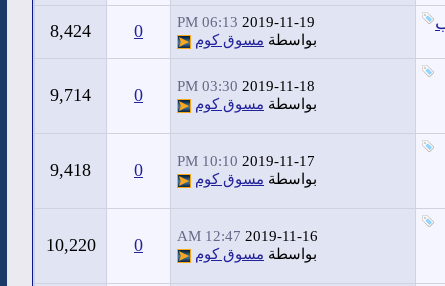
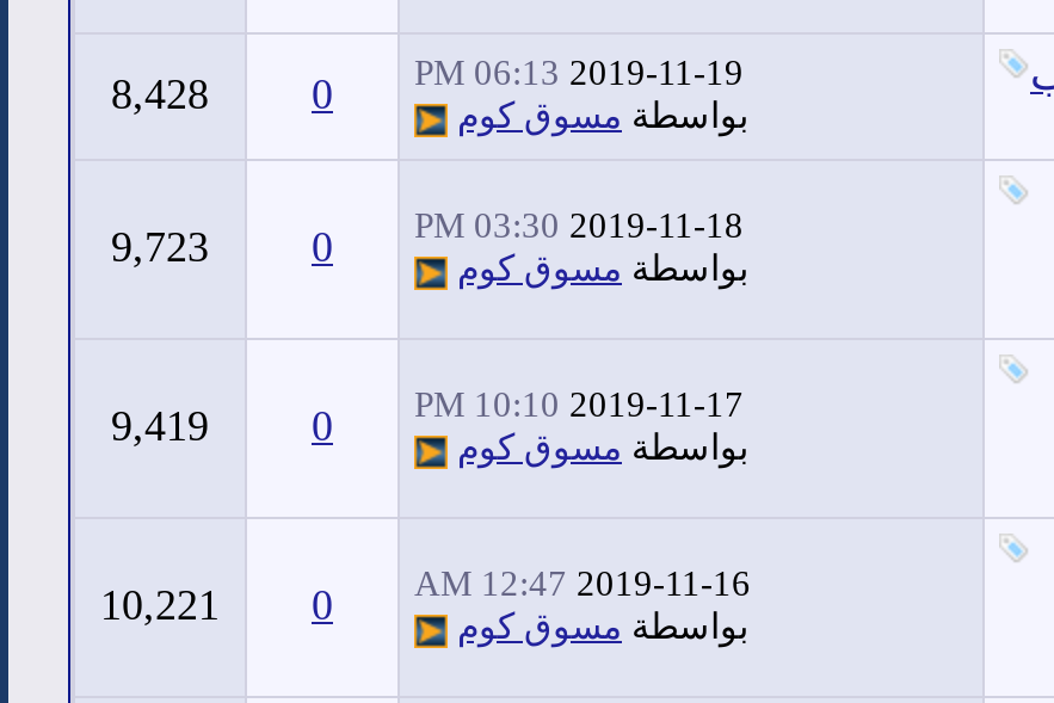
- 8,424
+ 8,428

- 9,714
+ 9,723

- 9,418
+ 9,419

- 10,220 0
+ 10,221 0
